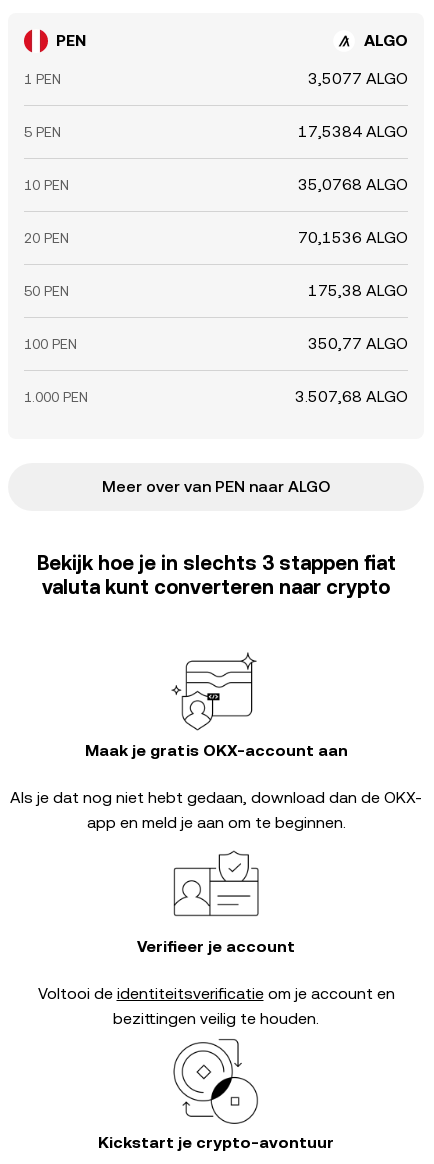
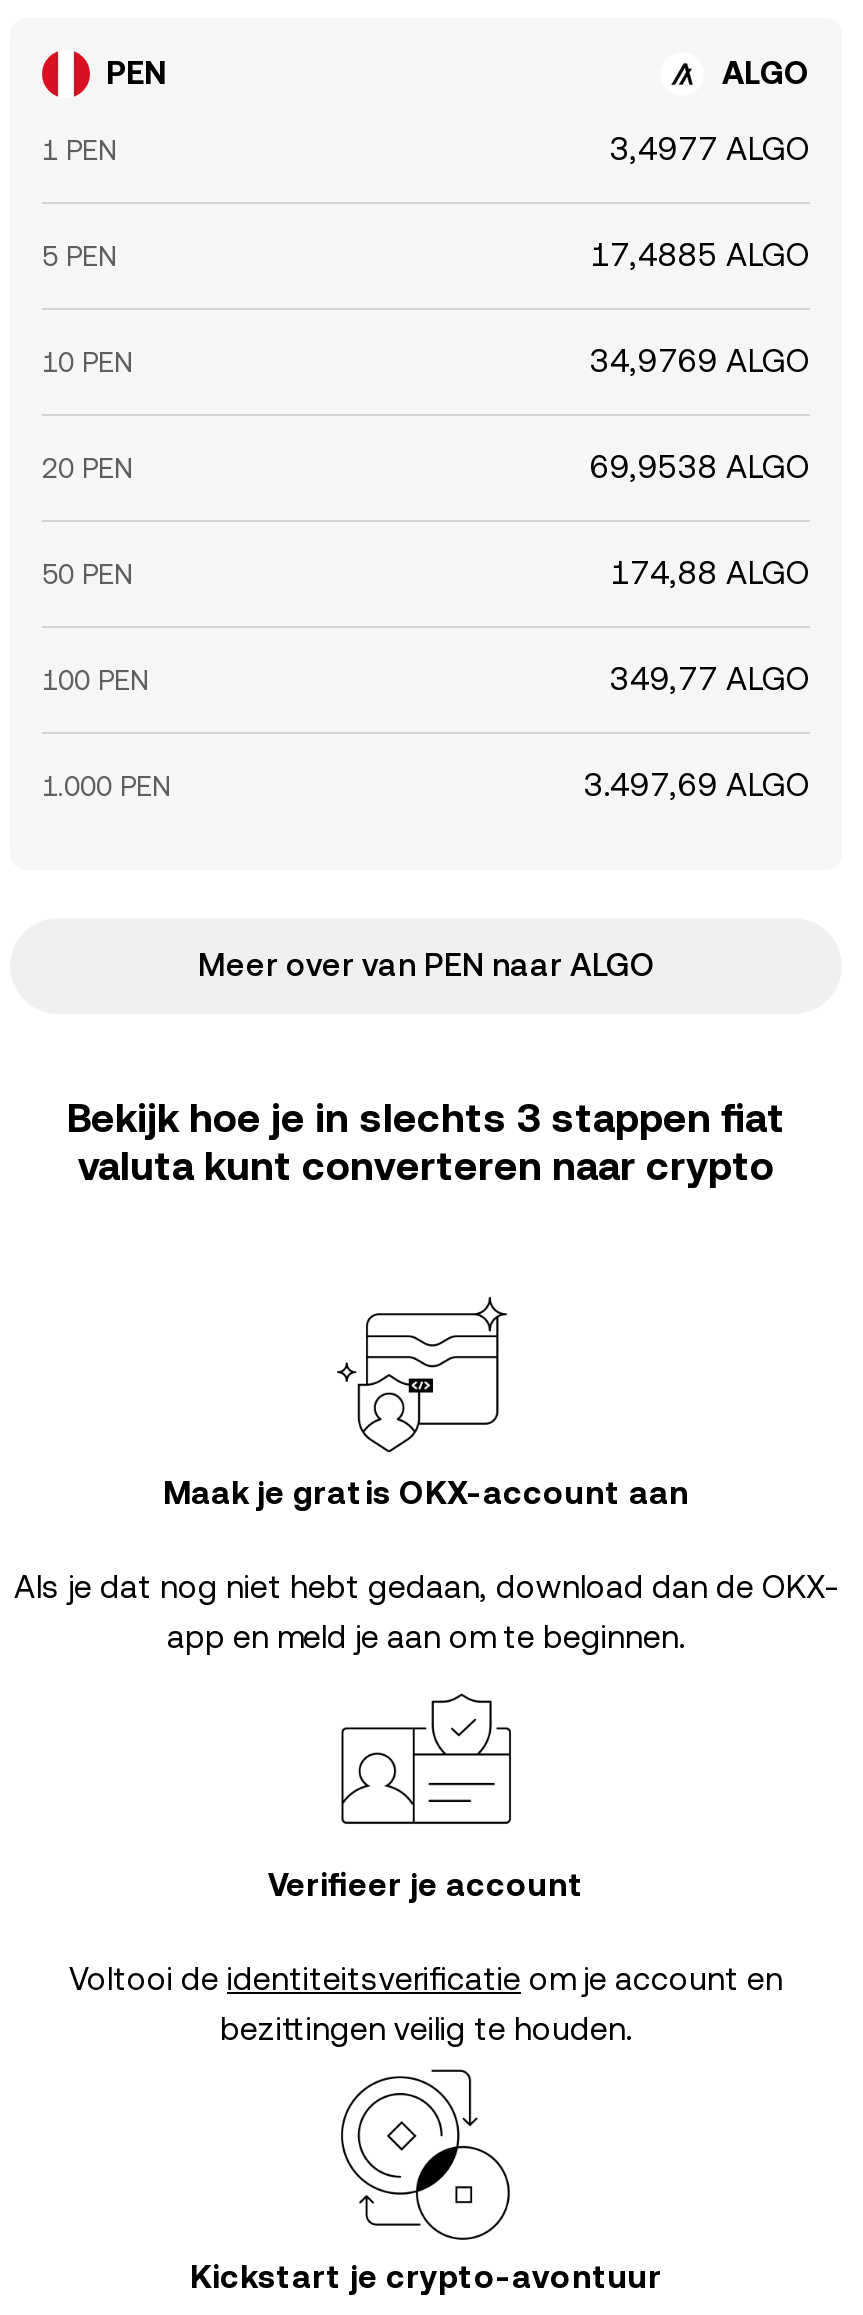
- 3,5077 ALGO
+ 3,4977 ALGO

- 17,5384 ALGO
+ 17,4885 ALGO

- 35,0768 ALGO
+ 34,9769 ALGO

- 70,1536 ALGO
+ 69,9538 ALGO

- 175,38 ALGO
+ 174,88 ALGO

- 350,77 ALGO
+ 349,77 ALGO

- 3.507,68 ALGO
+ 3.497,69 ALGO
